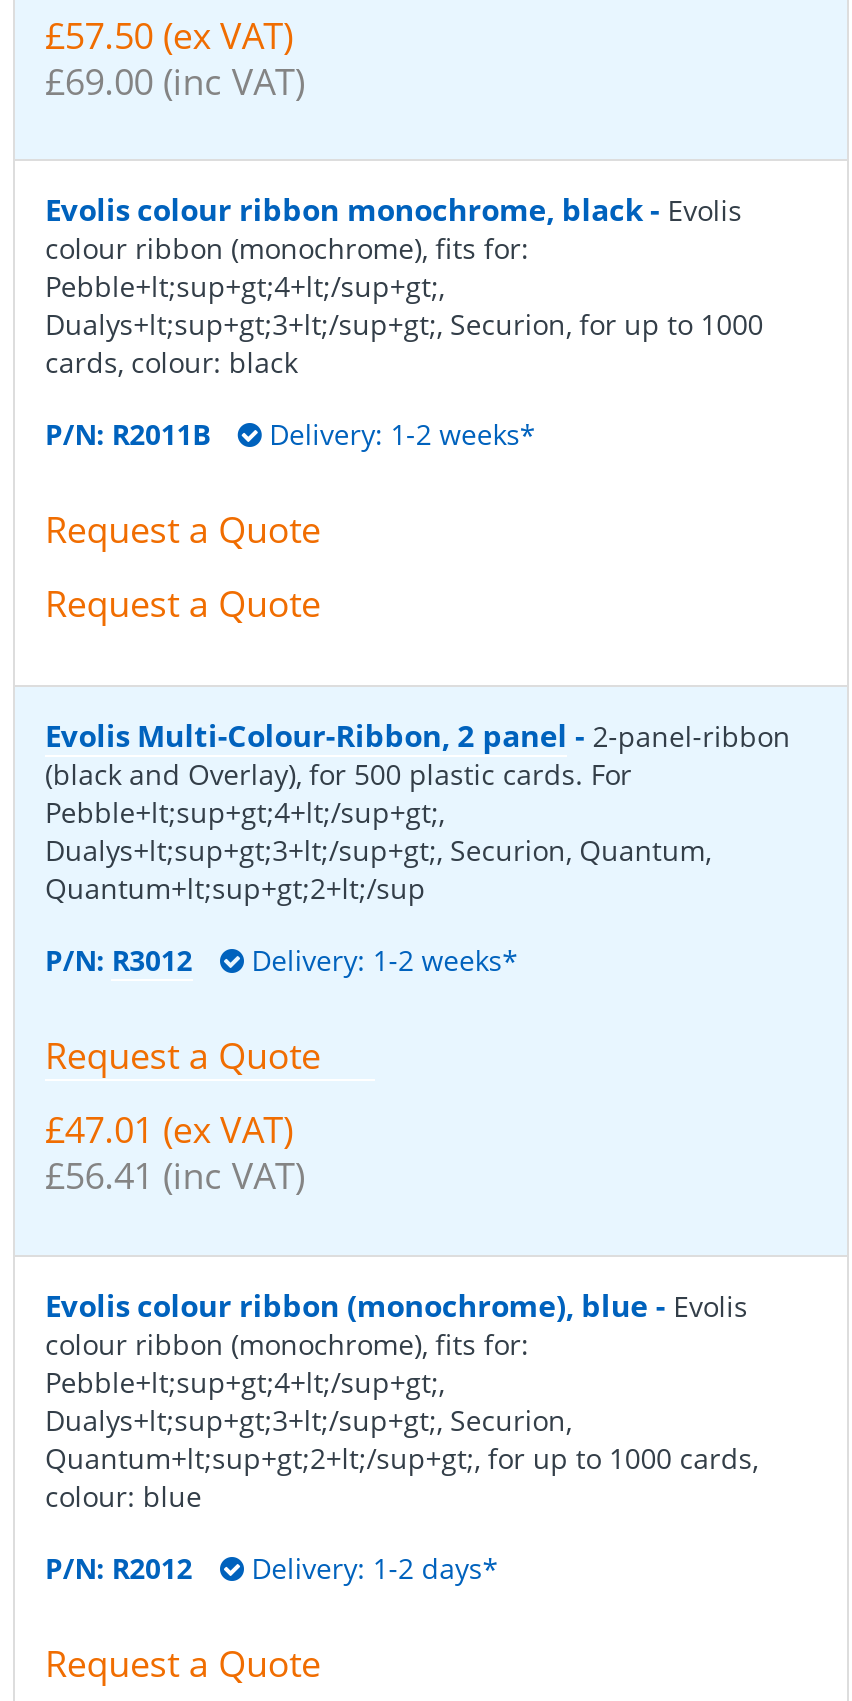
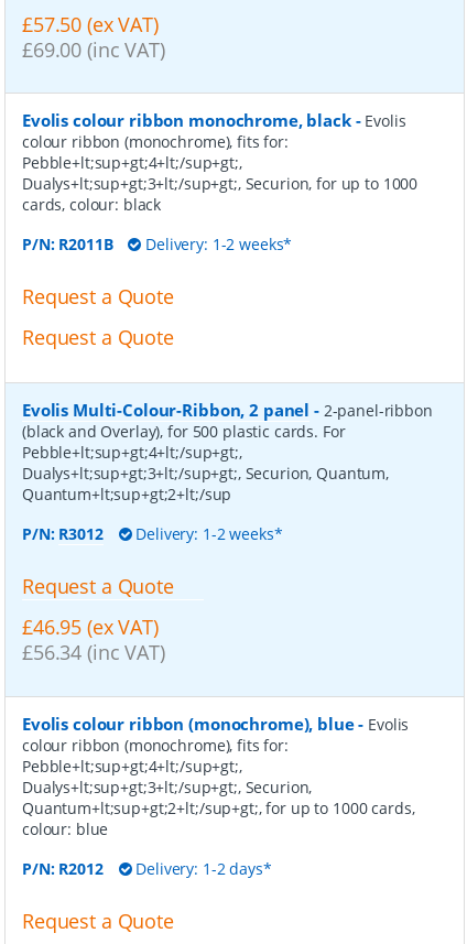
- £47.01 (ex VAT)
+ £46.95 (ex VAT)

- £56.41 (inc VAT)
+ £56.34 (inc VAT)
